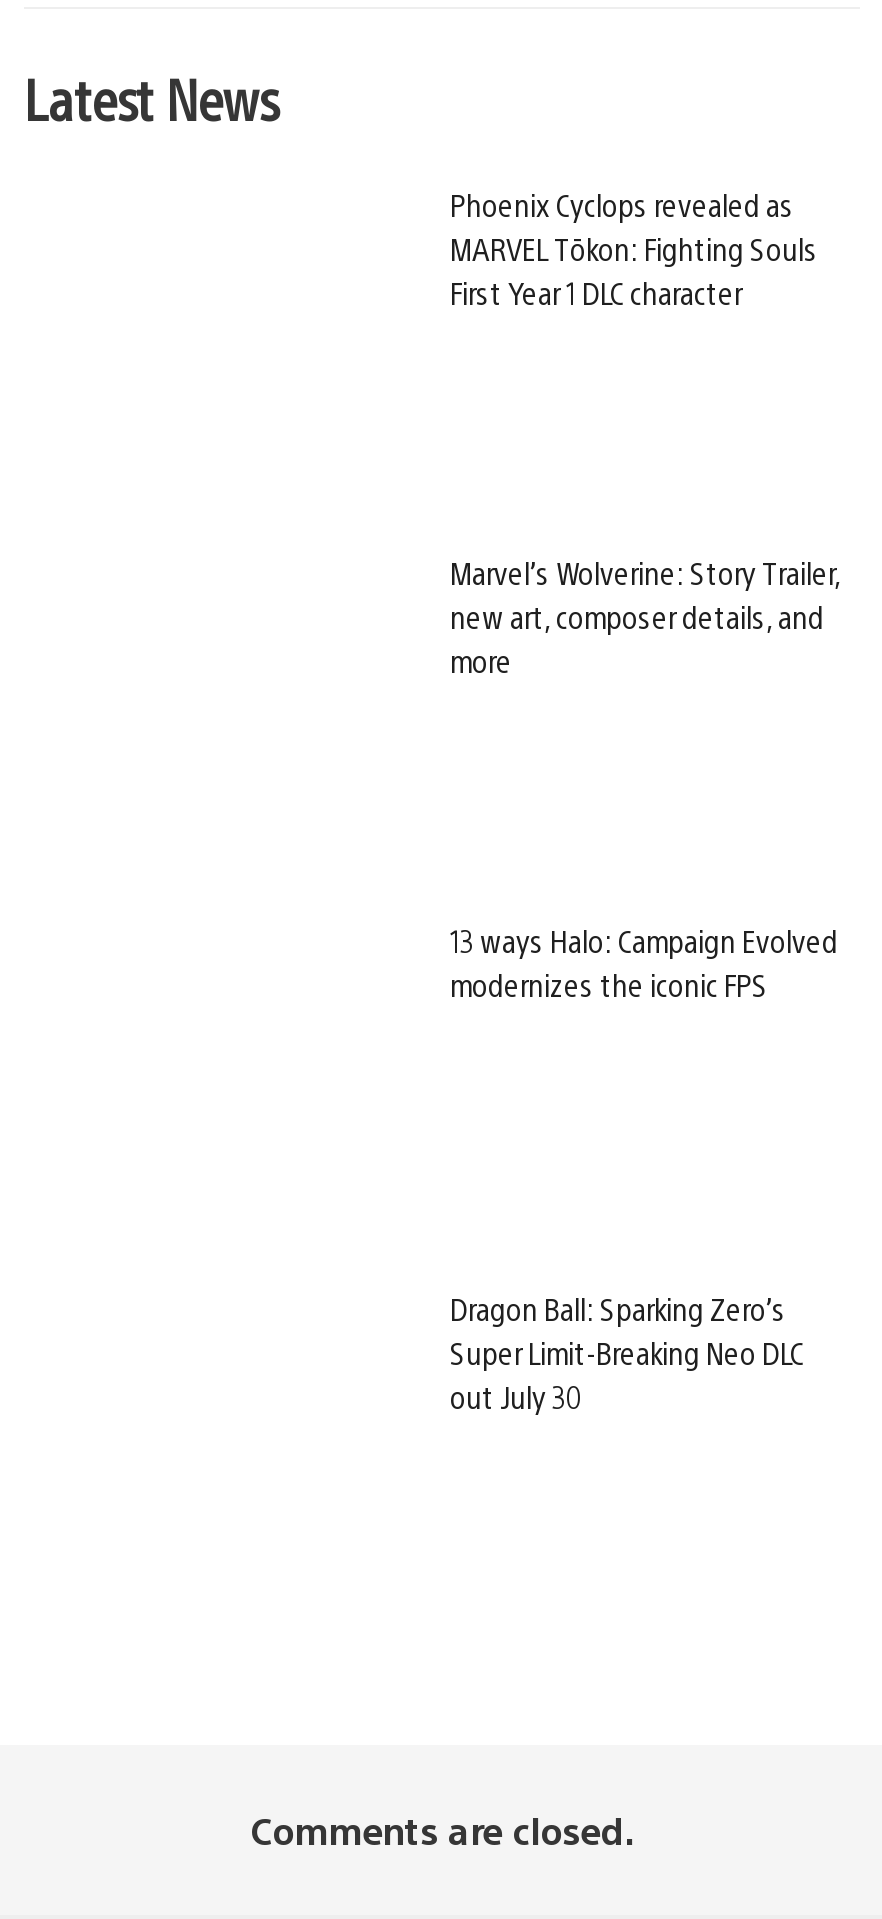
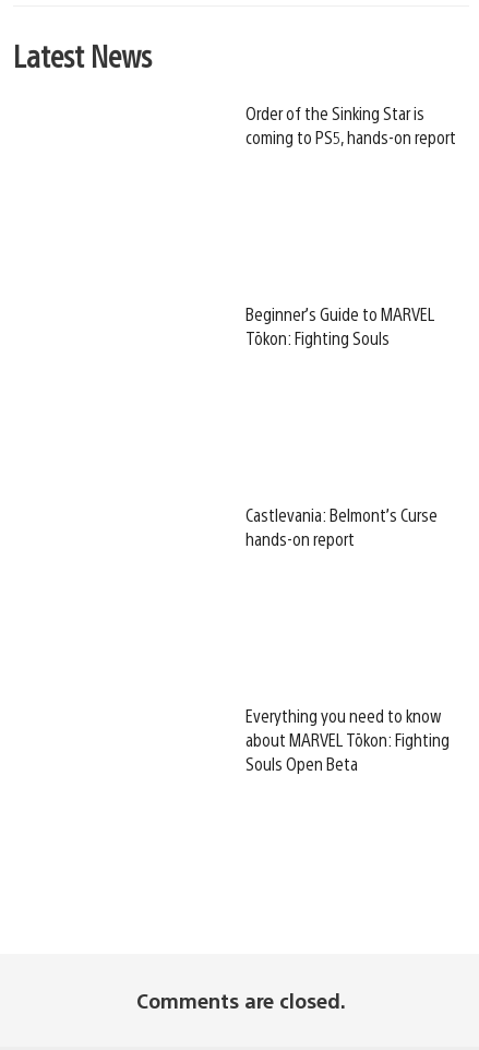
- Phoenix Cyclops revealed as
- MARVEL Tōkon: Fighting Souls
- First Year 1 DLC character
+ Order of the Sinking Star is
+ coming to PS5, hands-on report

- Marvel’s Wolverine: Story Trailer,
- new art, composer details, and
- more
+ Beginner’s Guide to MARVEL
+ Tōkon: Fighting Souls

- 13 ways Halo: Campaign Evolved
- modernizes the iconic FPS
+ Castlevania: Belmont’s Curse
+ hands-on report

- Dragon Ball: Sparking Zero’s
- Super Limit-Breaking Neo DLC
- out July 30
+ Everything you need to know
+ about MARVEL Tōkon: Fighting
+ Souls Open Beta
